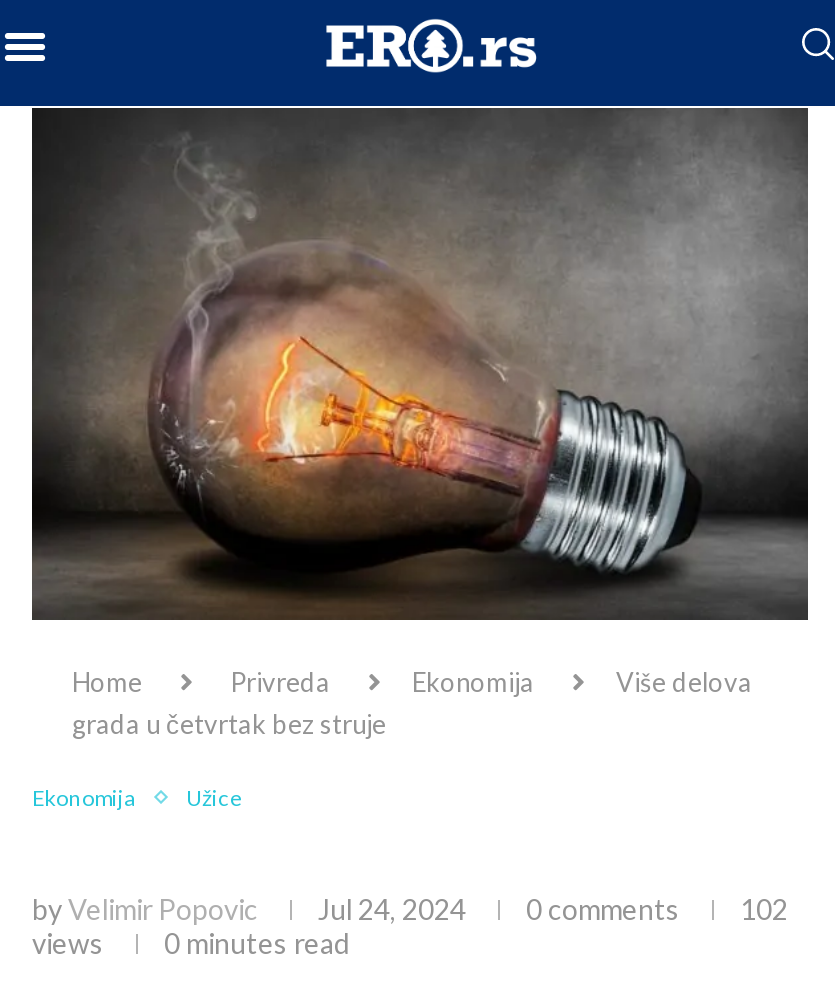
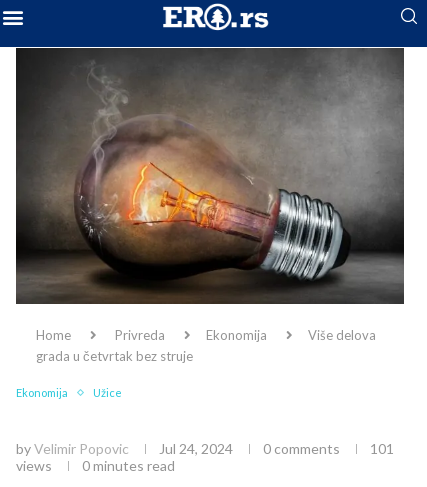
- 102
+ 101
